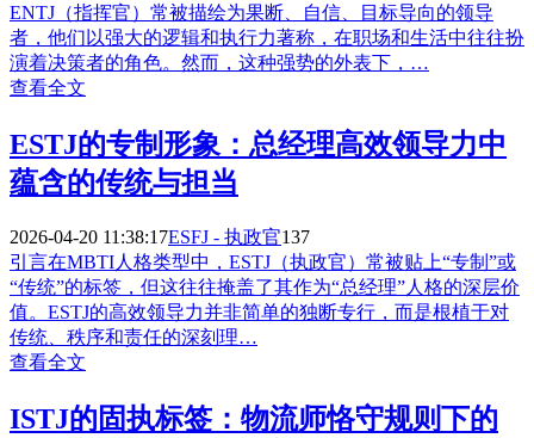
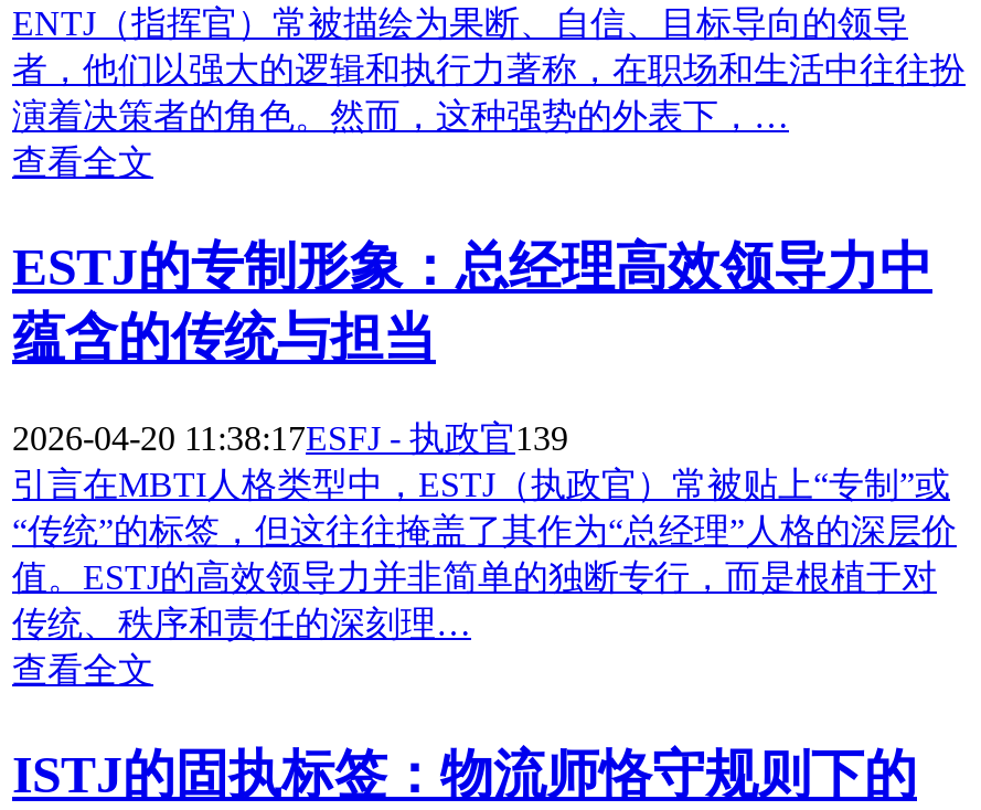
- 2026-04-20 11:38:17ESFJ - 执政官137
+ 2026-04-20 11:38:17ESFJ - 执政官139
